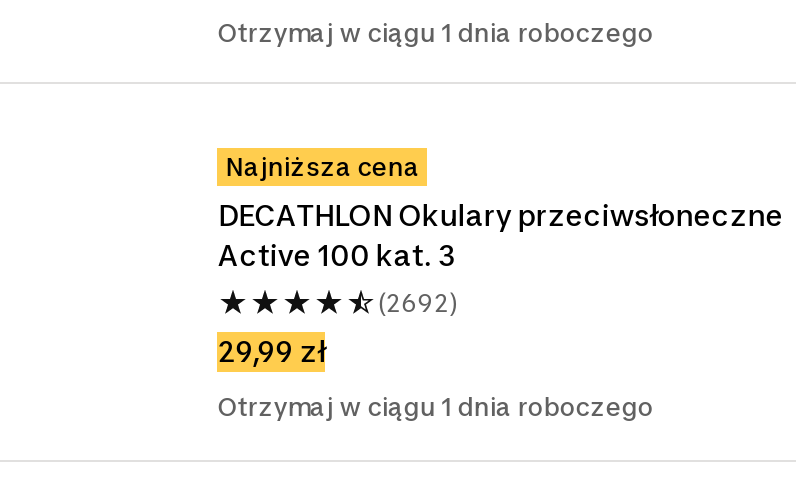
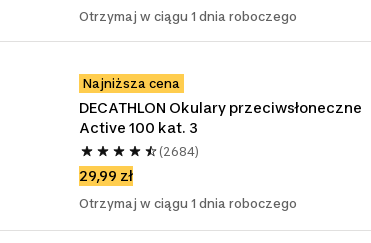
- (2692)
+ (2684)
